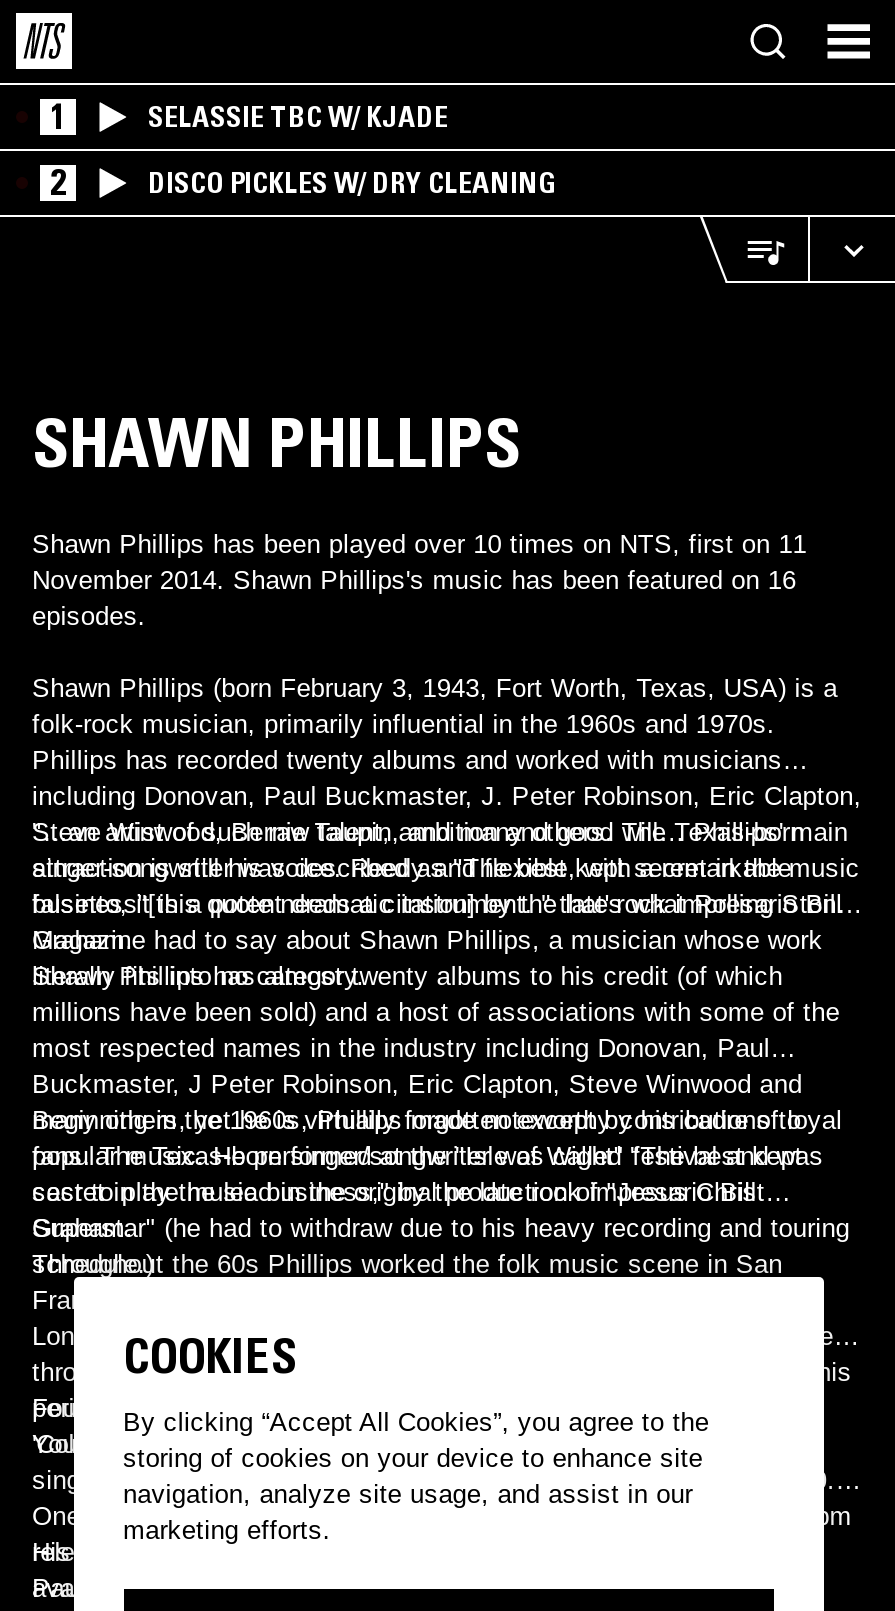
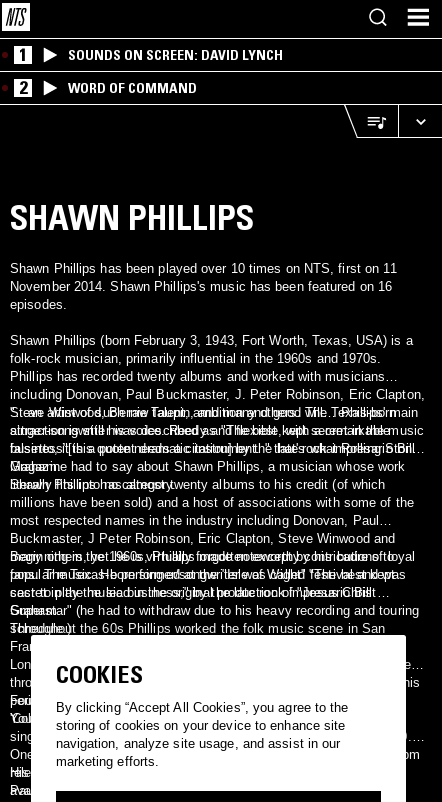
- SELASSIE TBC W/ KJADE
+ SOUNDS ON SCREEN: DAVID LYNCH

- DISCO PICKLES W/ DRY CLEANING
+ WORD OF COMMAND
